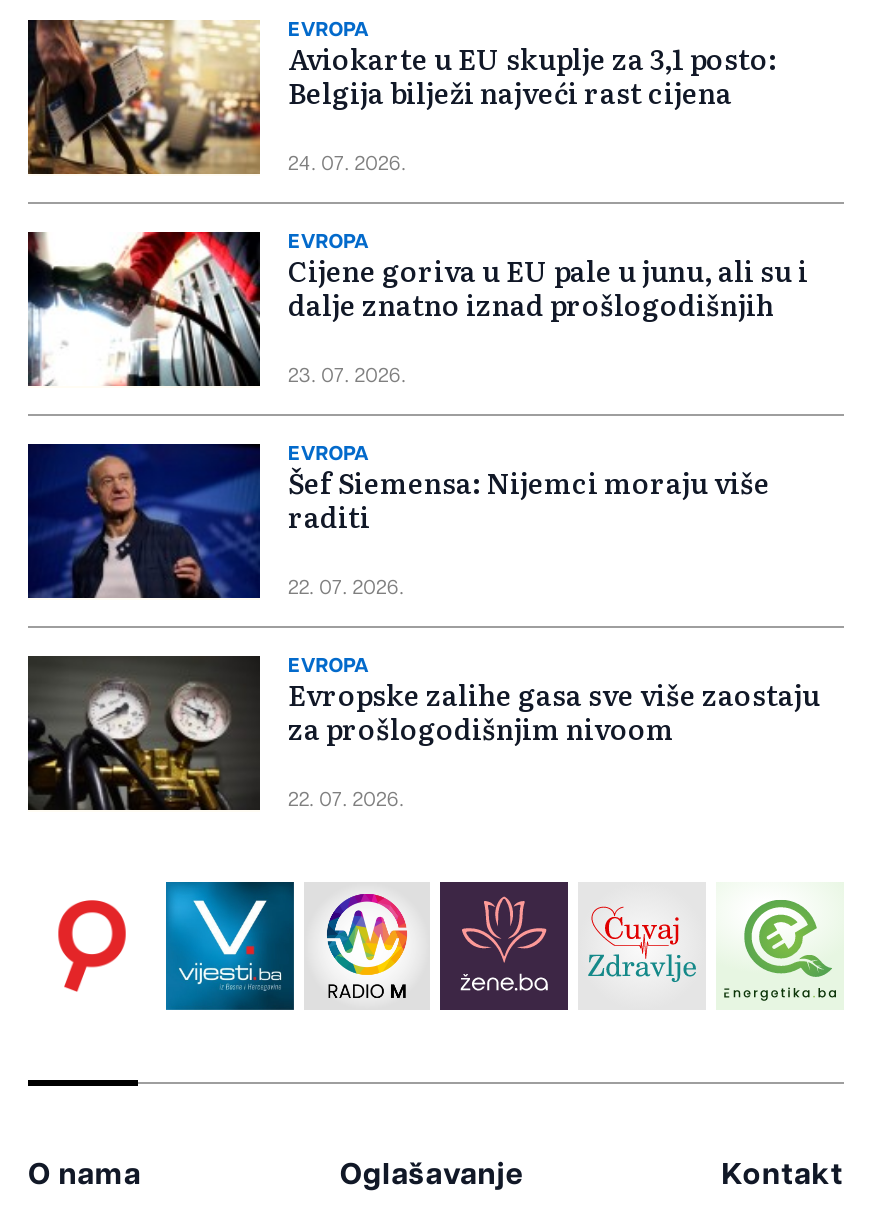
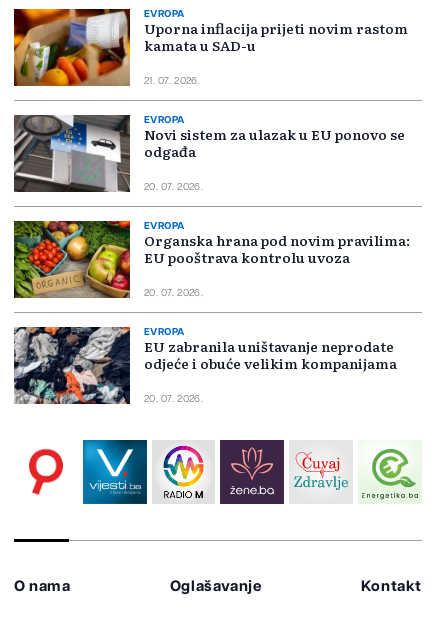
- [image]
- Aviokarte u EU skuplje za 3,1 posto:
- Belgija bilježi najveći rast cijena
+ [image]
+ Uporna inflacija prijeti novim rastom
+ kamata u SAD-u

- 24. 07. 2026.
+ 21. 07. 2026.

- [image]
- Cijene goriva u EU pale u junu, ali su i
- dalje znatno iznad prošlogodišnjih
+ [image]
+ Novi sistem za ulazak u EU ponovo se
+ odgađa

- 23. 07. 2026.
+ 20. 07. 2026.

- [image]
- Šef Siemensa: Nijemci moraju više
- raditi
+ [image]
+ Organska hrana pod novim pravilima:
+ EU pooštrava kontrolu uvoza

- 22. 07. 2026.
+ 20. 07. 2026.

- [image]
- Evropske zalihe gasa sve više zaostaju
- za prošlogodišnjim nivoom
+ [image]
+ EU zabranila uništavanje neprodate
+ odjeće i obuće velikim kompanijama

- 22. 07. 2026.
+ 20. 07. 2026.
